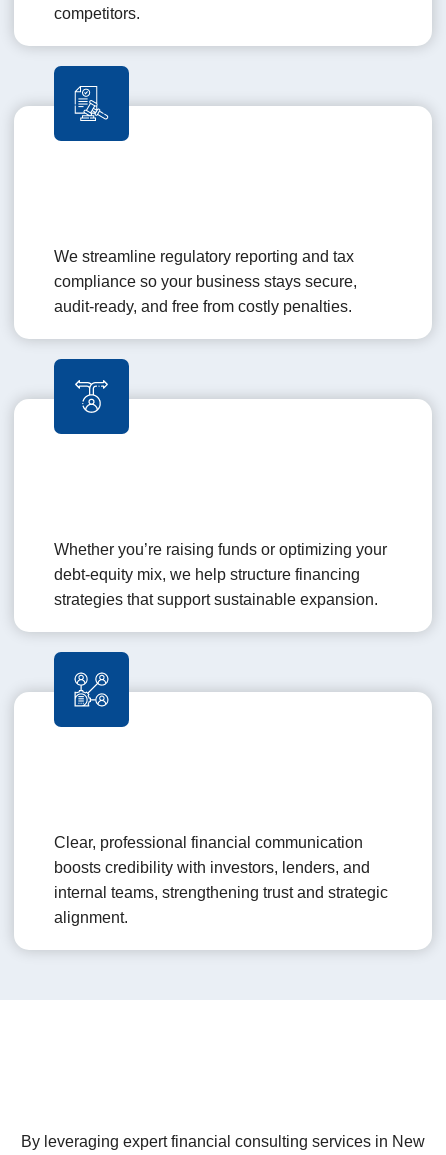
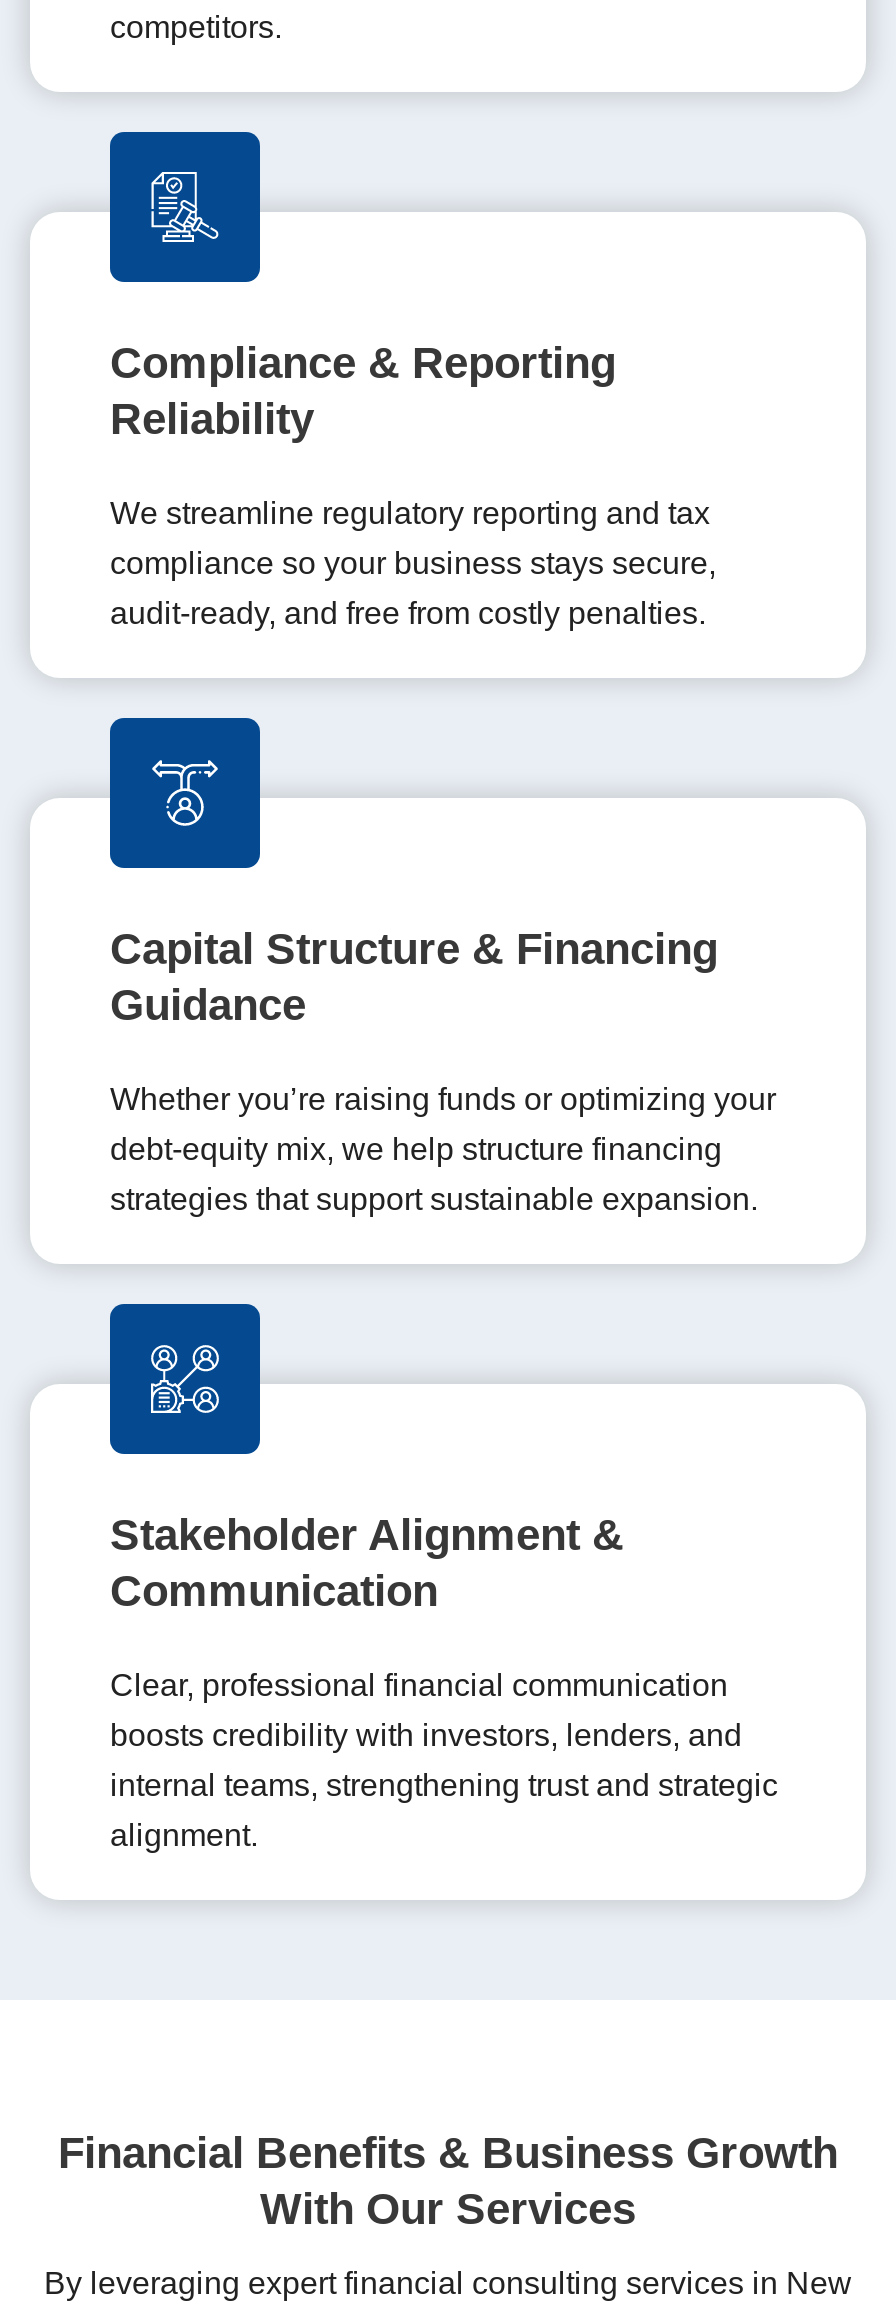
+ Compliance & Reporting
+ Reliability

+ Capital Structure & Financing
+ Guidance

+ Stakeholder Alignment &
+ Communication

+ Financial Benefits & Business Growth
+ With Our Services
